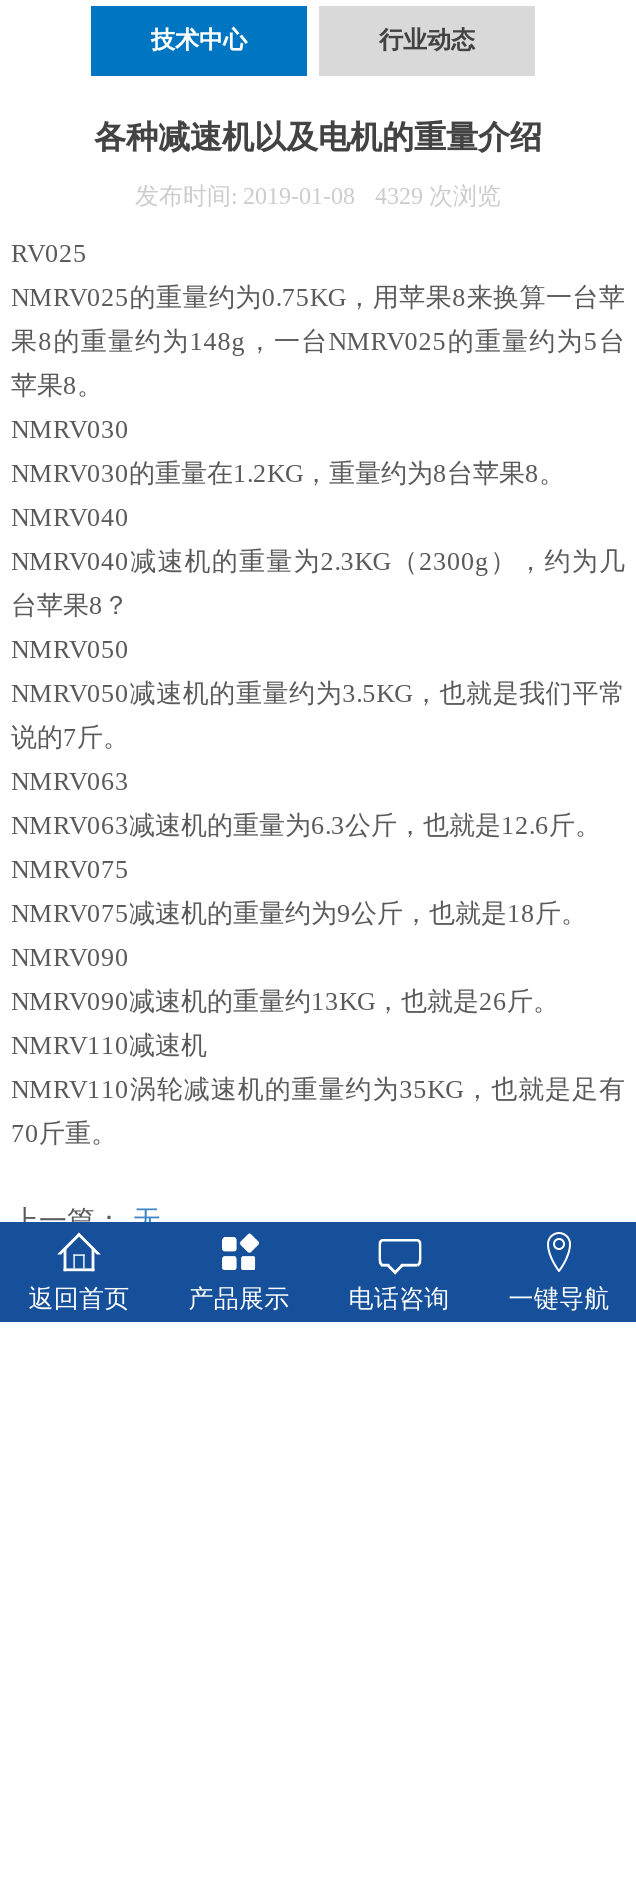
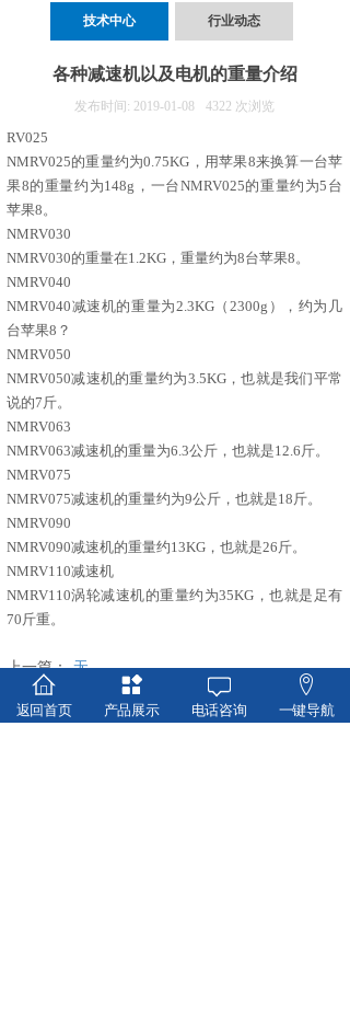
- 发布时间: 2019-01-08 4329次浏览
+ 发布时间: 2019-01-08 4322次浏览
